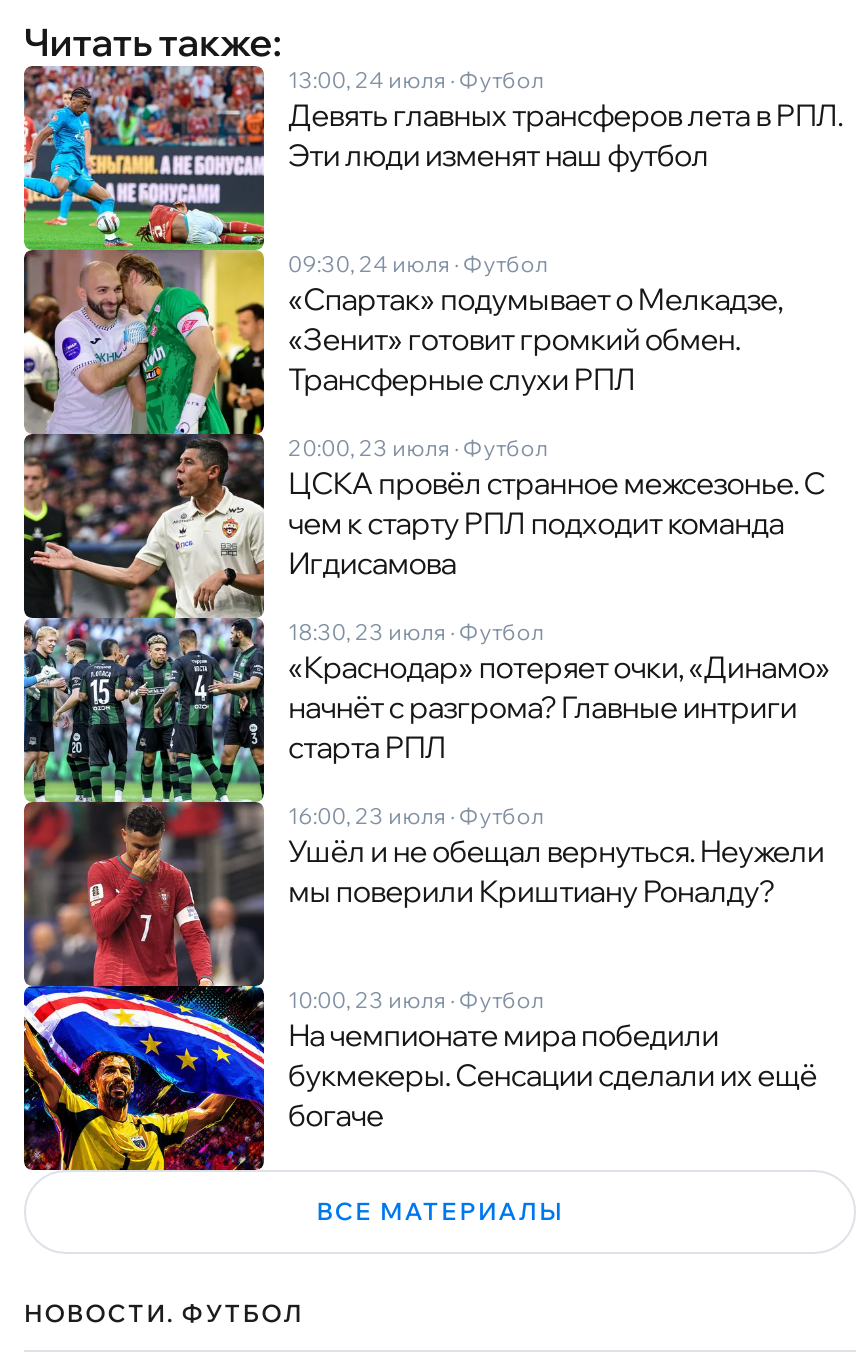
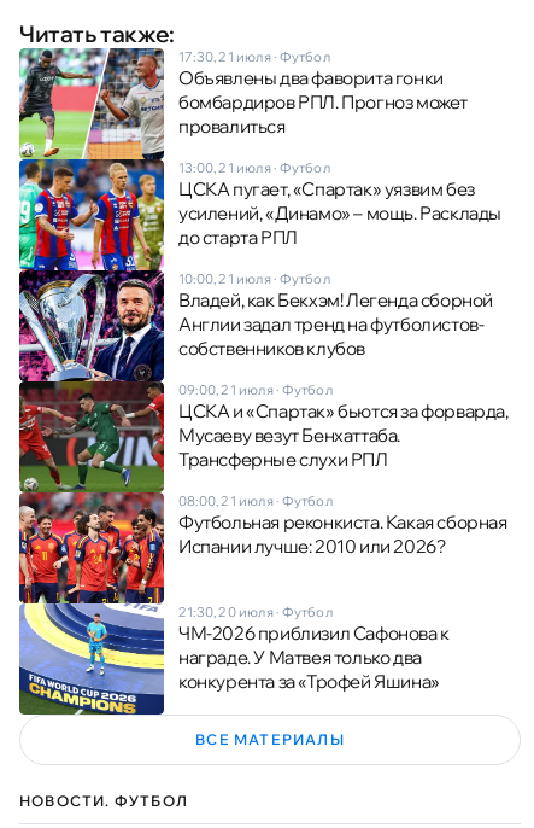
- [image]
- 13:00, 24 июля · Футбол
- Девять главных трансферов лета в РПЛ.
- Эти люди изменят наш футбол
- 09:30, 24 июля · Футбол
- «Спартак» подумывает о Мелкадзе,
- «Зенит» готовит громкий обмен.
+ [image]
+ 17:30, 21 июля · Футбол
+ Объявлены два фаворита гонки
+ бомбардиров РПЛ. Прогноз может
+ провалиться
+ 13:00, 21 июля · Футбол
+ ЦСКА пугает, «Спартак» уязвим без
+ усилений, «Динамо» – мощь. Расклады
+ до старта РПЛ
+ 10:00, 21 июля · Футбол
+ Владей, как Бекхэм! Легенда сборной
+ Англии задал тренд на футболистов-
+ собственников клубов
+ 09:00, 21 июля · Футбол
+ ЦСКА и «Спартак» бьются за форварда,
+ Мусаеву везут Бенхаттаба.

moved down: Трансферные слухи РПЛ

- 20:00, 23 июля · Футбол
- ЦСКА провёл странное межсезонье. С
- чем к старту РПЛ подходит команда
- Игдисамова
- 18:30, 23 июля · Футбол
- «Краснодар» потеряет очки, «Динамо»
- начнёт с разгрома? Главные интриги
- старта РПЛ
- 16:00, 23 июля · Футбол
- Ушёл и не обещал вернуться. Неужели
- мы поверили Криштиану Роналду?
- 10:00, 23 июля · Футбол
- На чемпионате мира победили
- букмекеры. Сенсации сделали их ещё
- богаче
+ 08:00, 21 июля · Футбол
+ Футбольная реконкиста. Какая сборная
+ Испании лучше: 2010 или 2026?
+ 21:30, 20 июля · Футбол
+ ЧМ-2026 приблизил Сафонова к
+ награде. У Матвея только два
+ конкурента за «Трофей Яшина»
